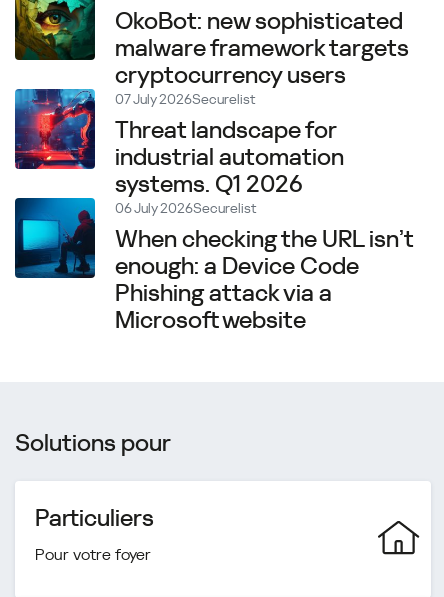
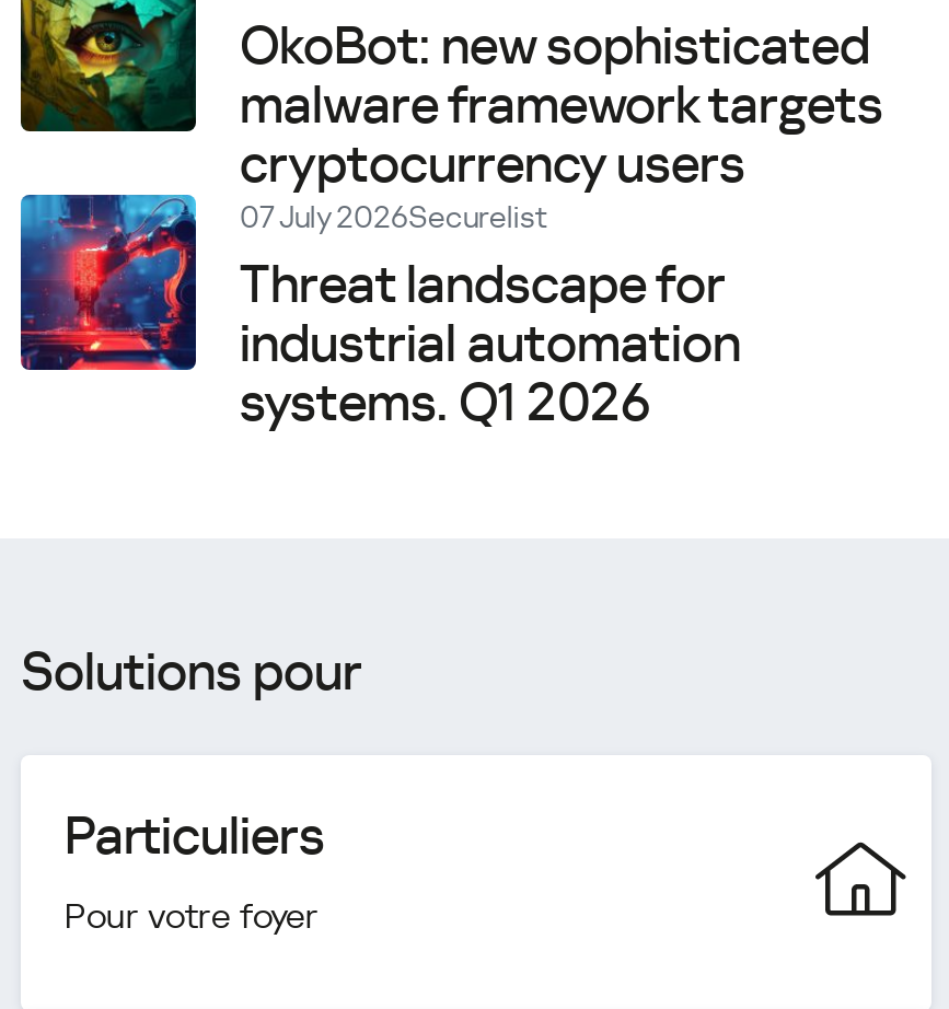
- [image]
- 06 July 2026Securelist
- When checking the URL isn’t
- enough: a Device Code
- Phishing attack via a
- Microsoft website
